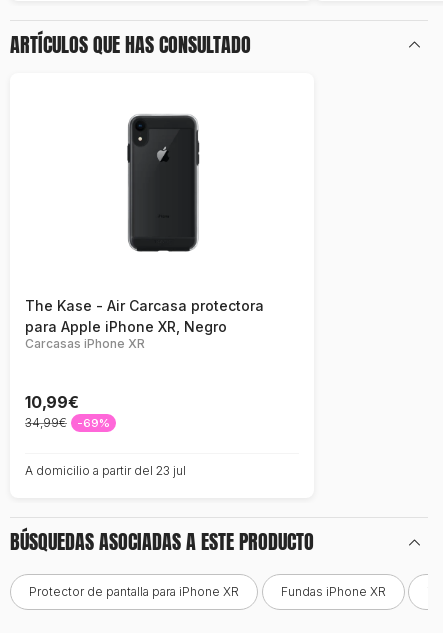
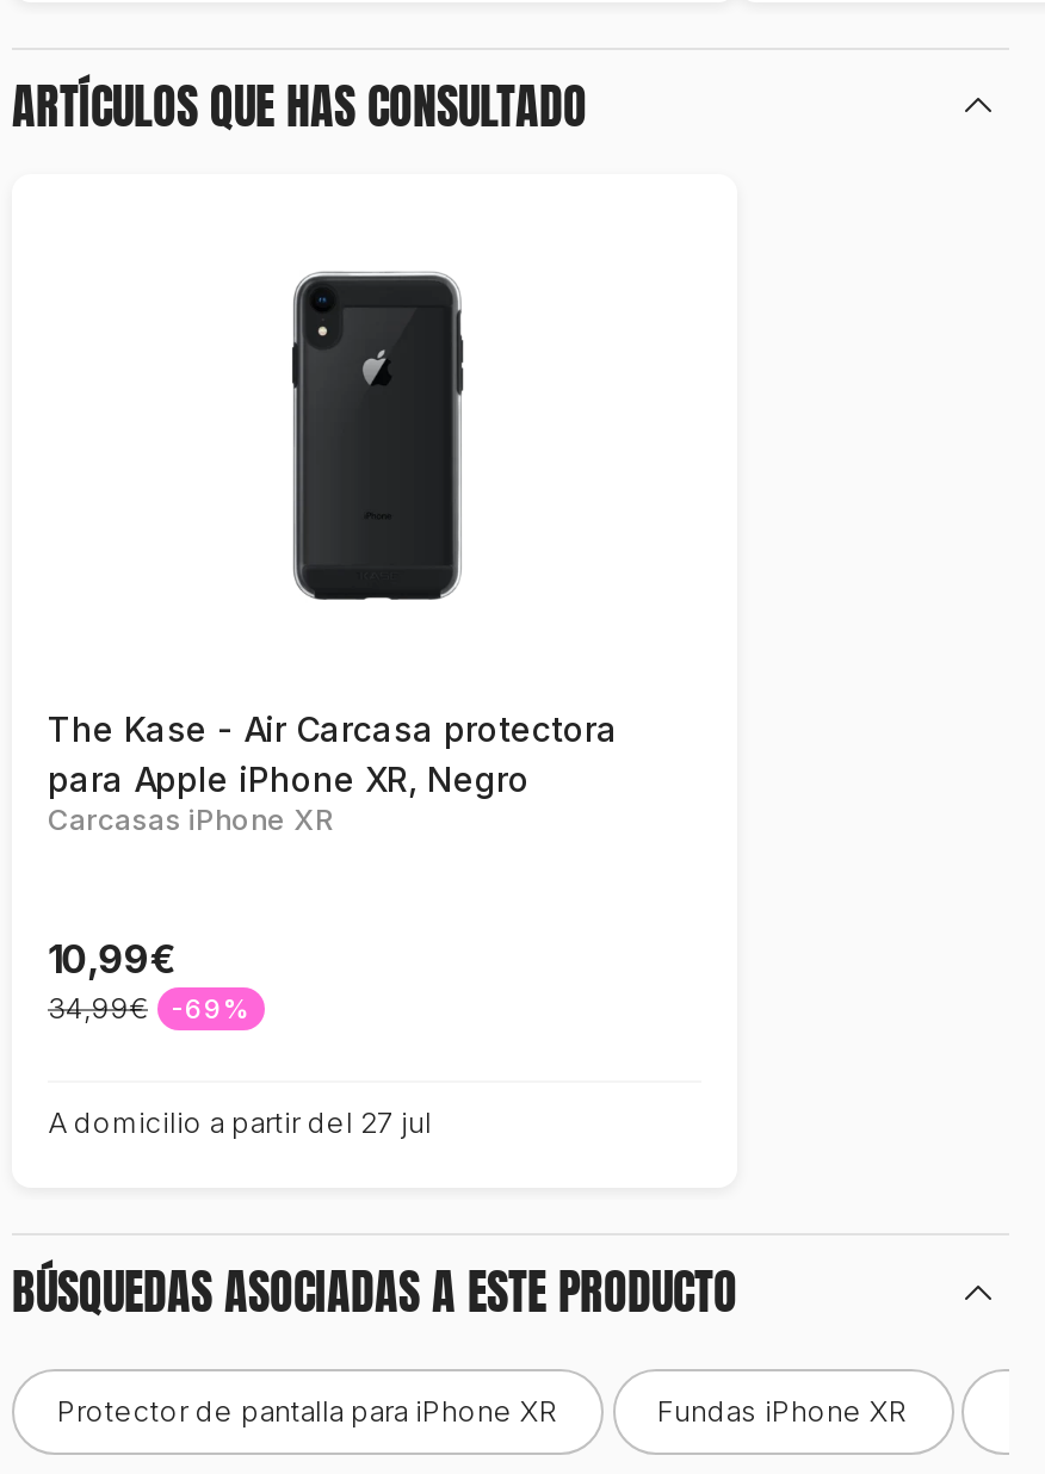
- A domicilio a partir del 23 jul
+ A domicilio a partir del 27 jul
